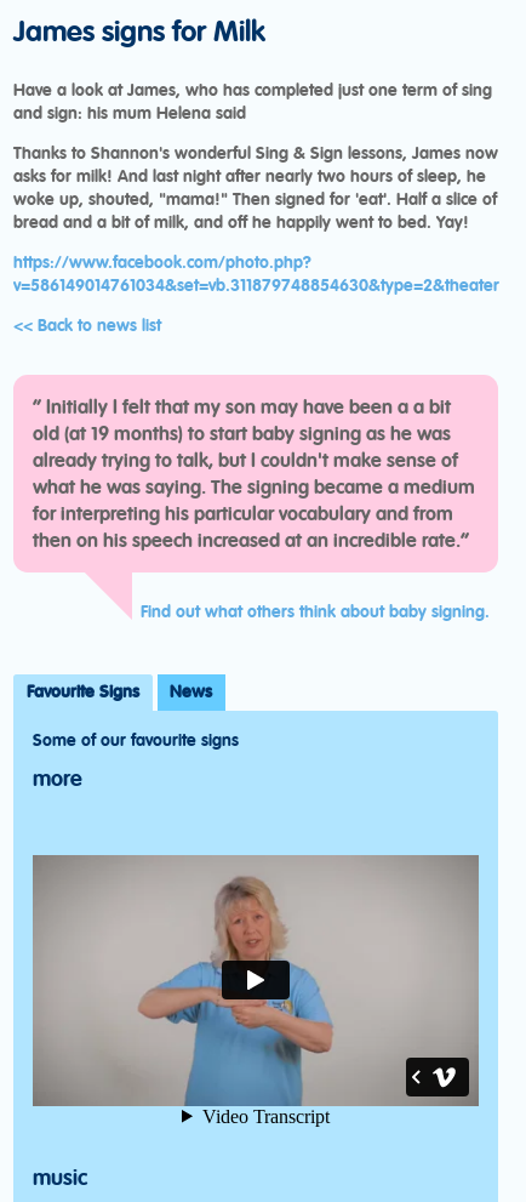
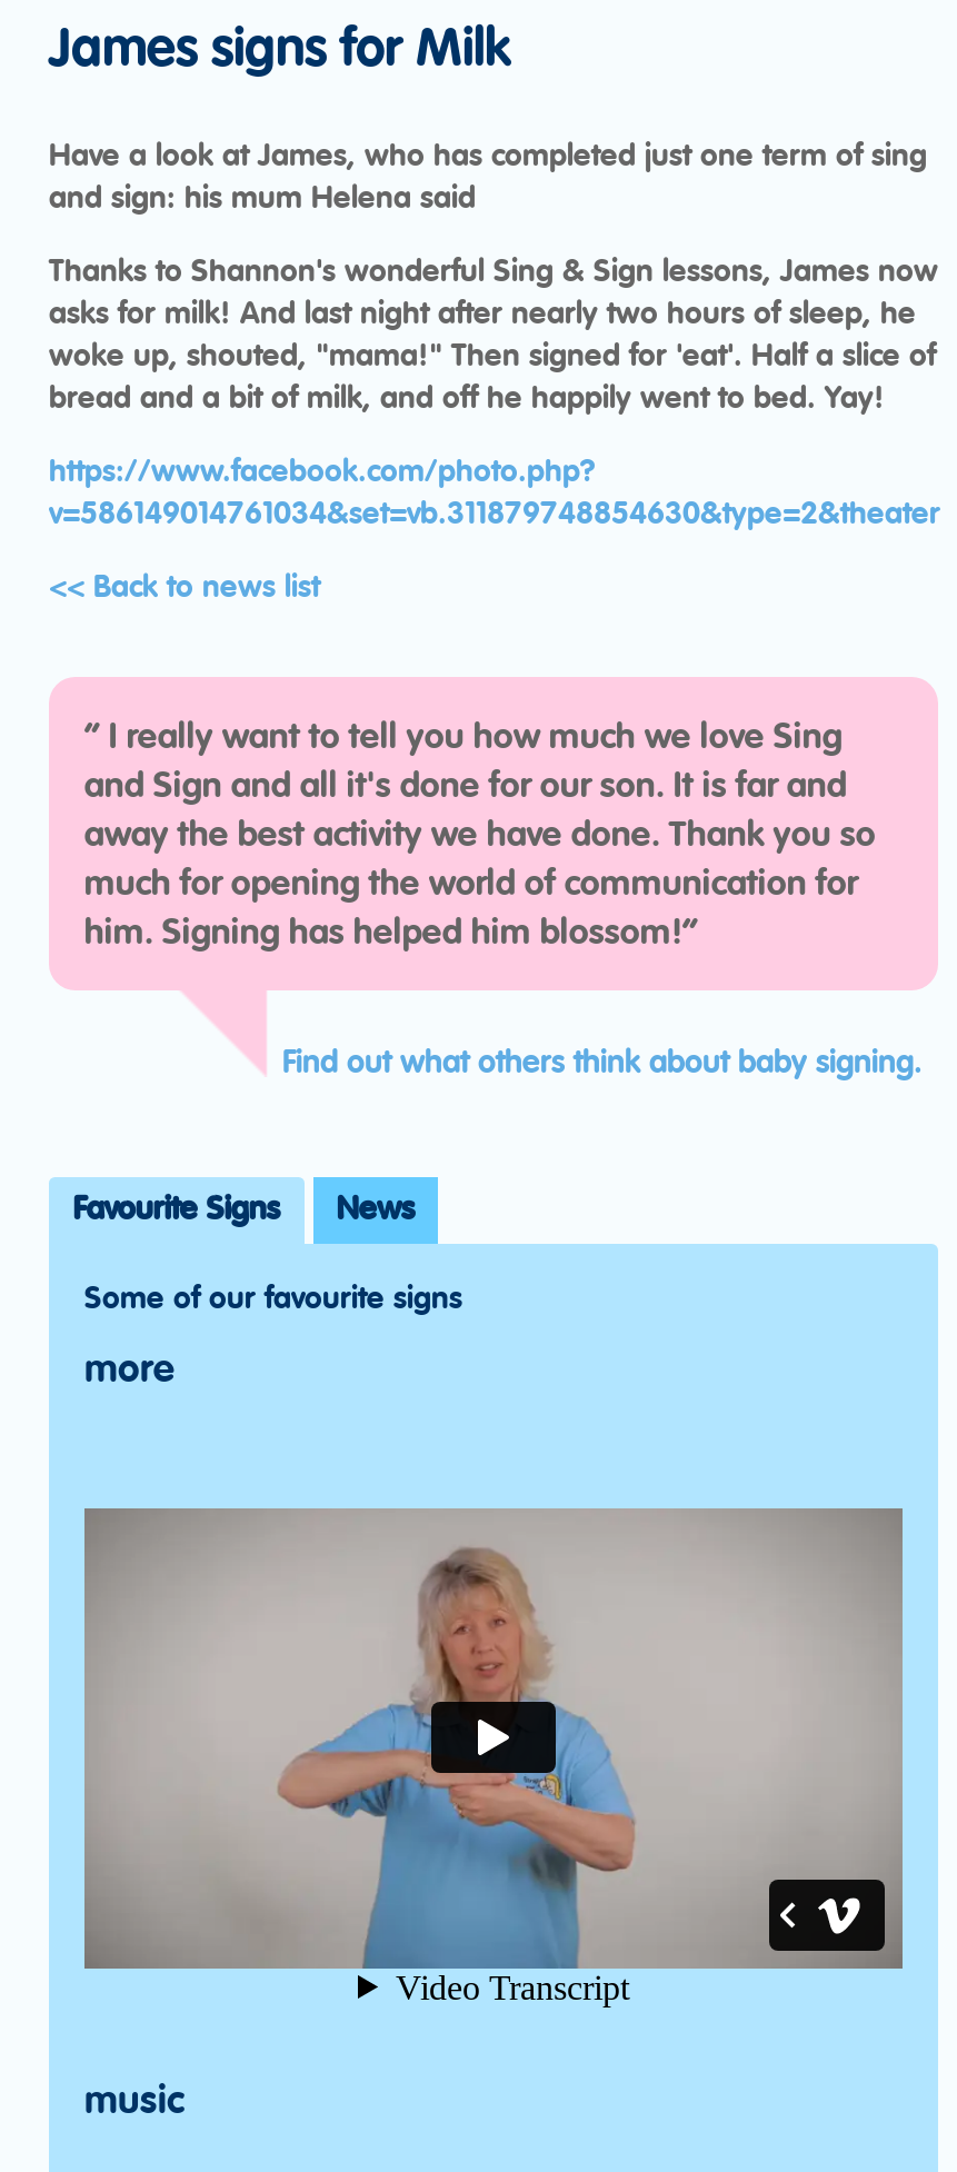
- “Initially I felt that my son may have been a a bit
- old (at 19 months) to start baby signing as he was
- already trying to talk, but I couldn't make sense of
- what he was saying. The signing became a medium
- for interpreting his particular vocabulary and from
- then on his speech increased at an incredible rate.“
+ “I really want to tell you how much we love Sing
+ and Sign and all it's done for our son. It is far and
+ away the best activity we have done. Thank you so
+ much for opening the world of communication for
+ him. Signing has helped him blossom!“
